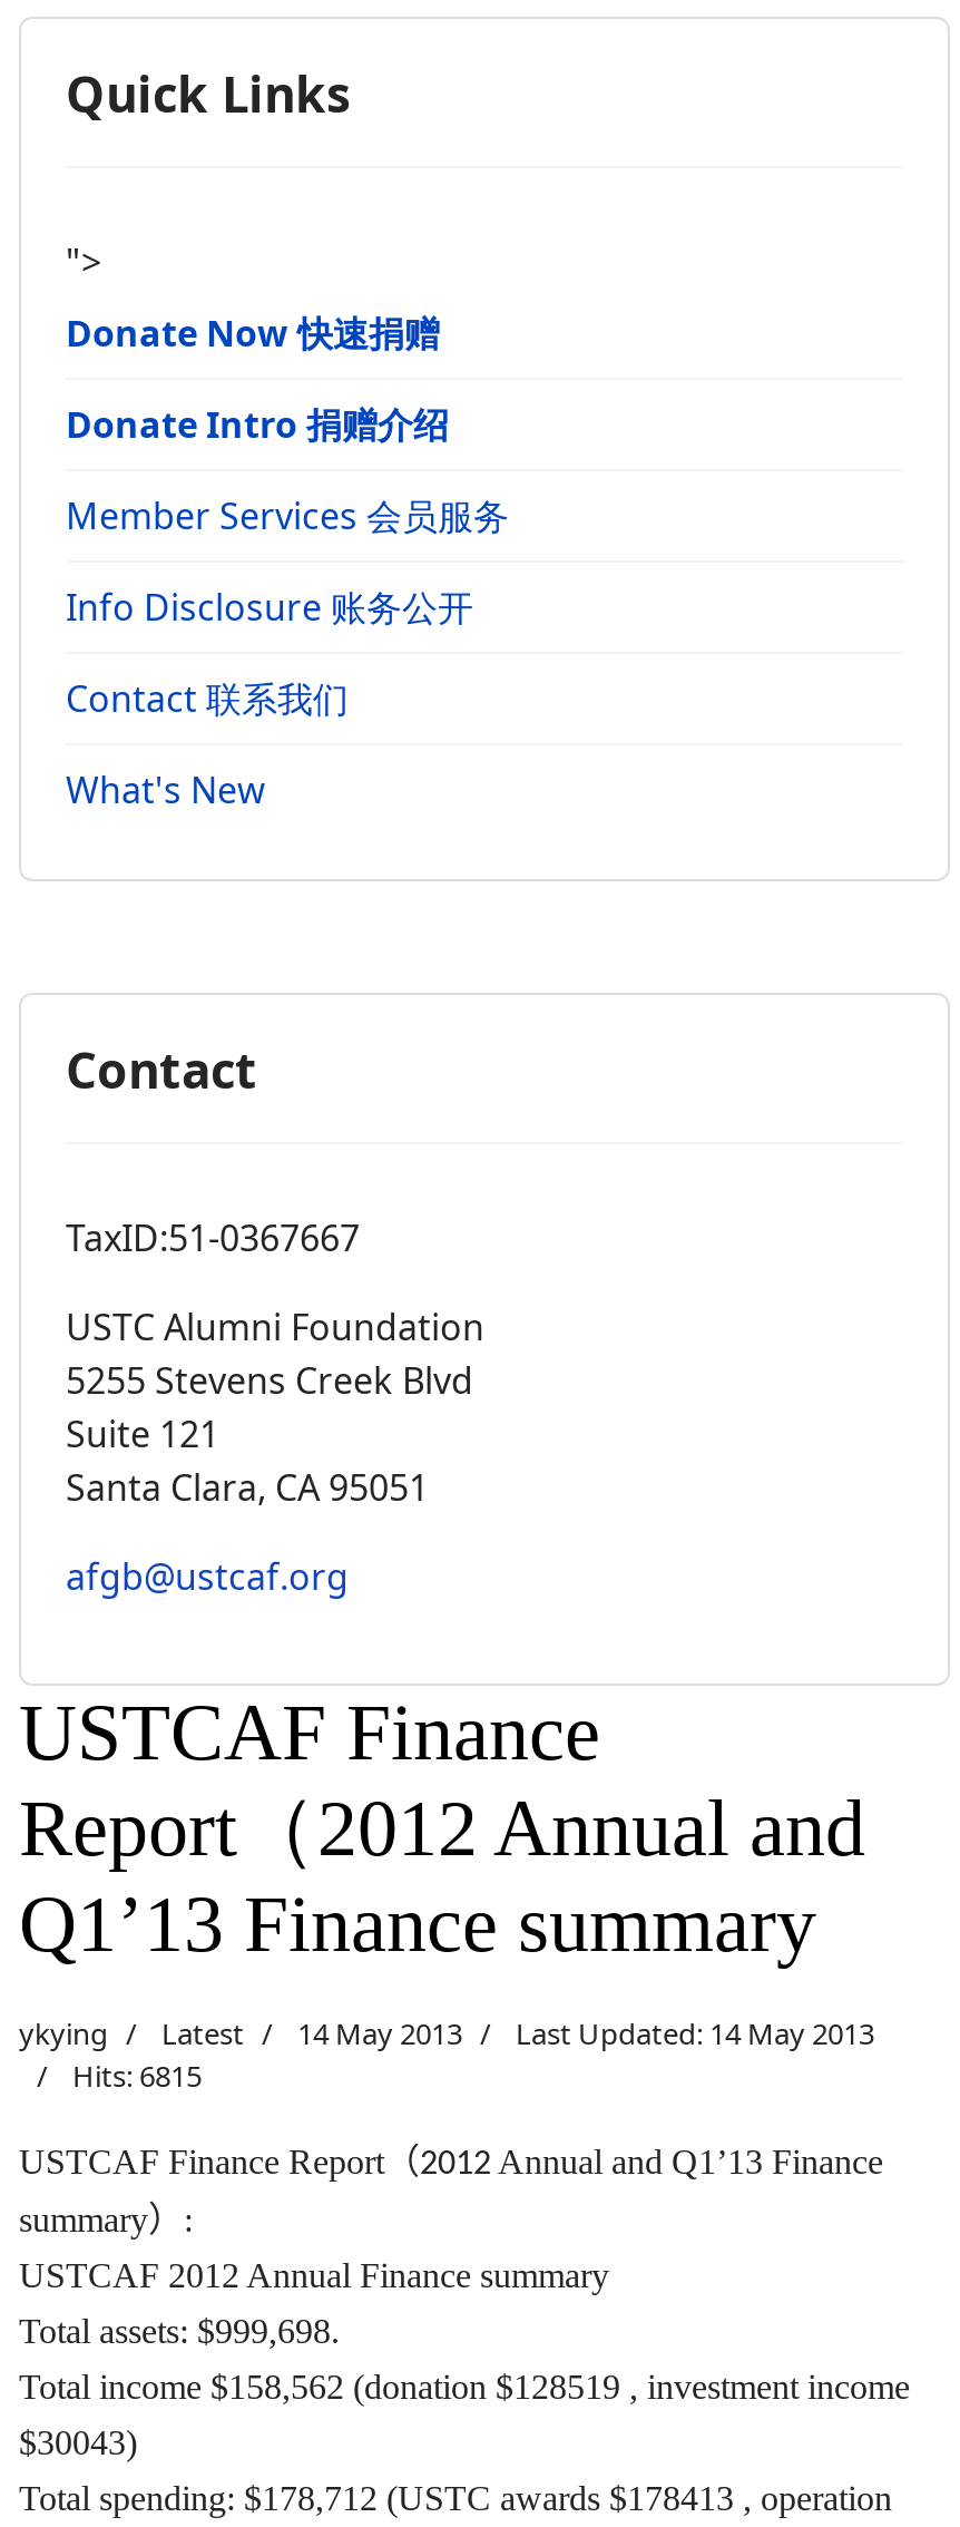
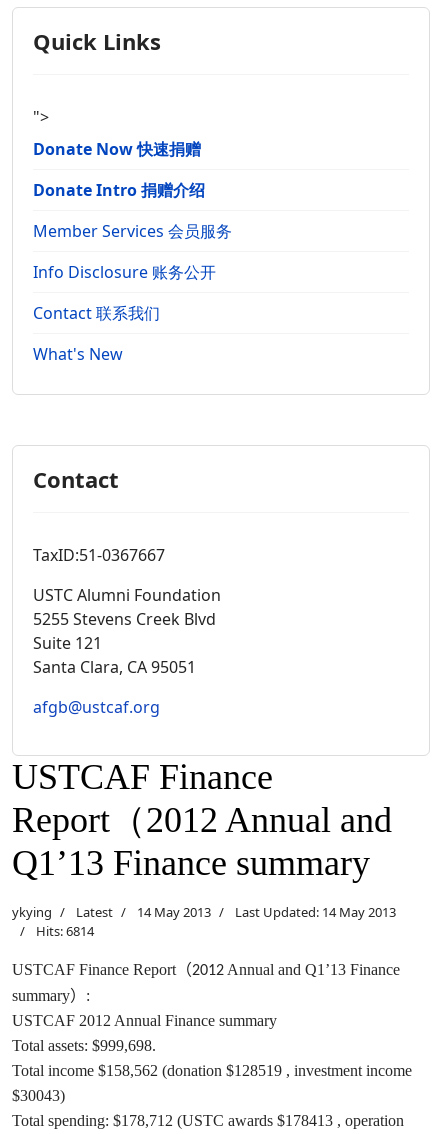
- Hits: 6815
+ Hits: 6814
